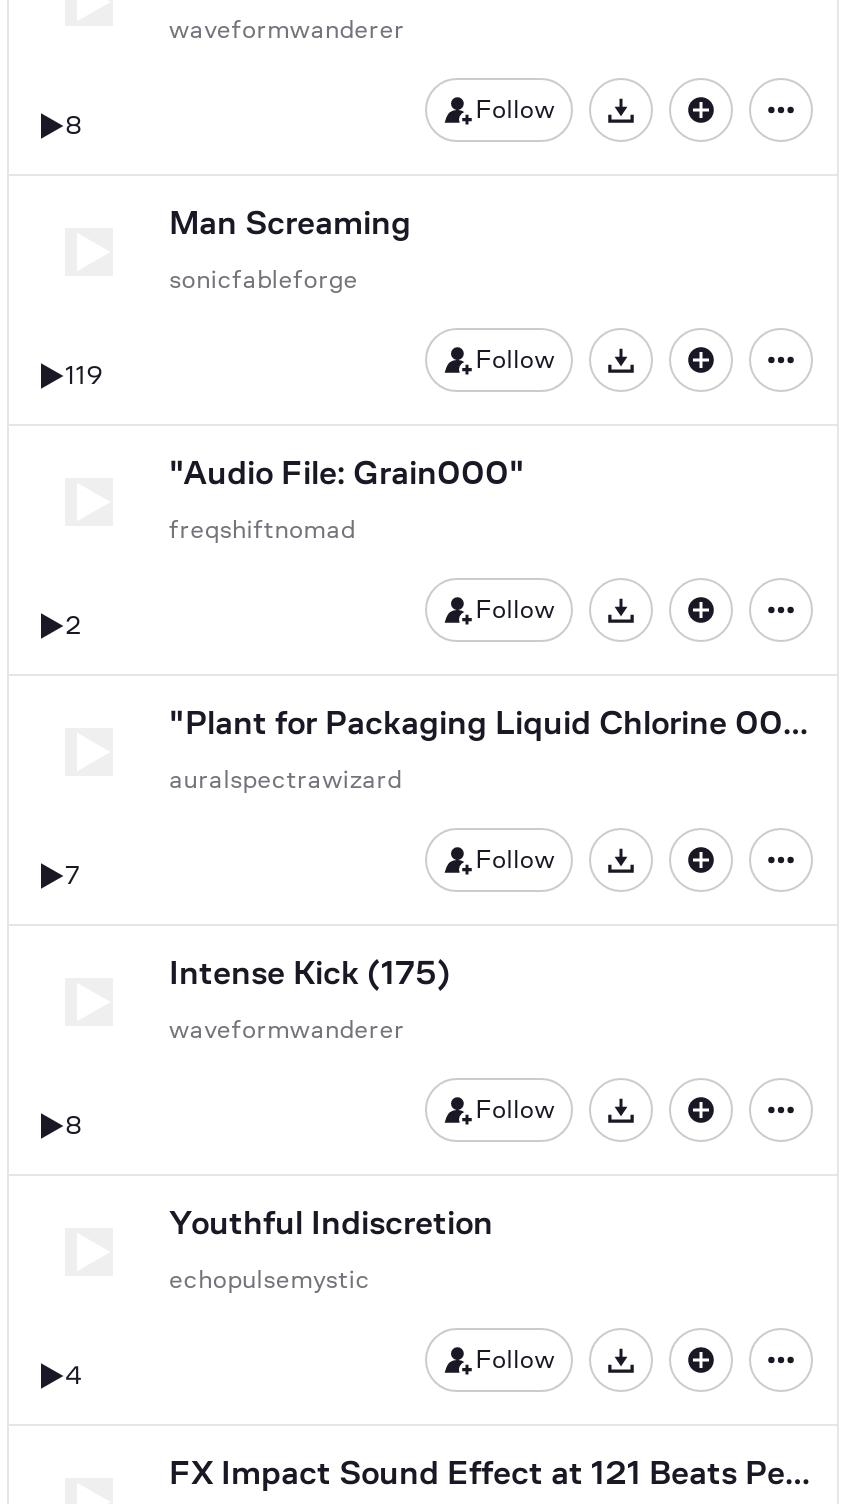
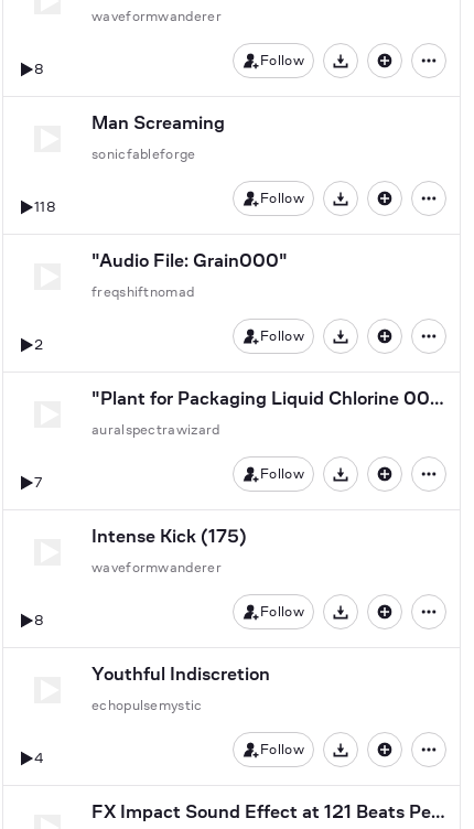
- 119
+ 118
